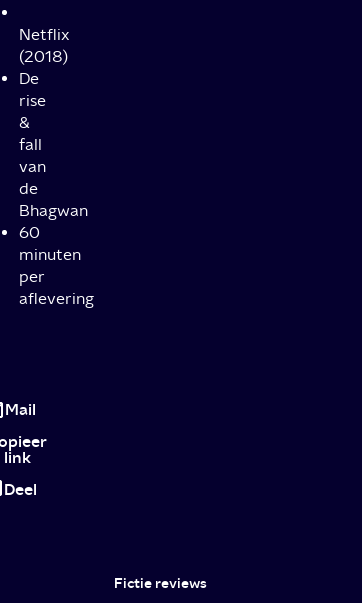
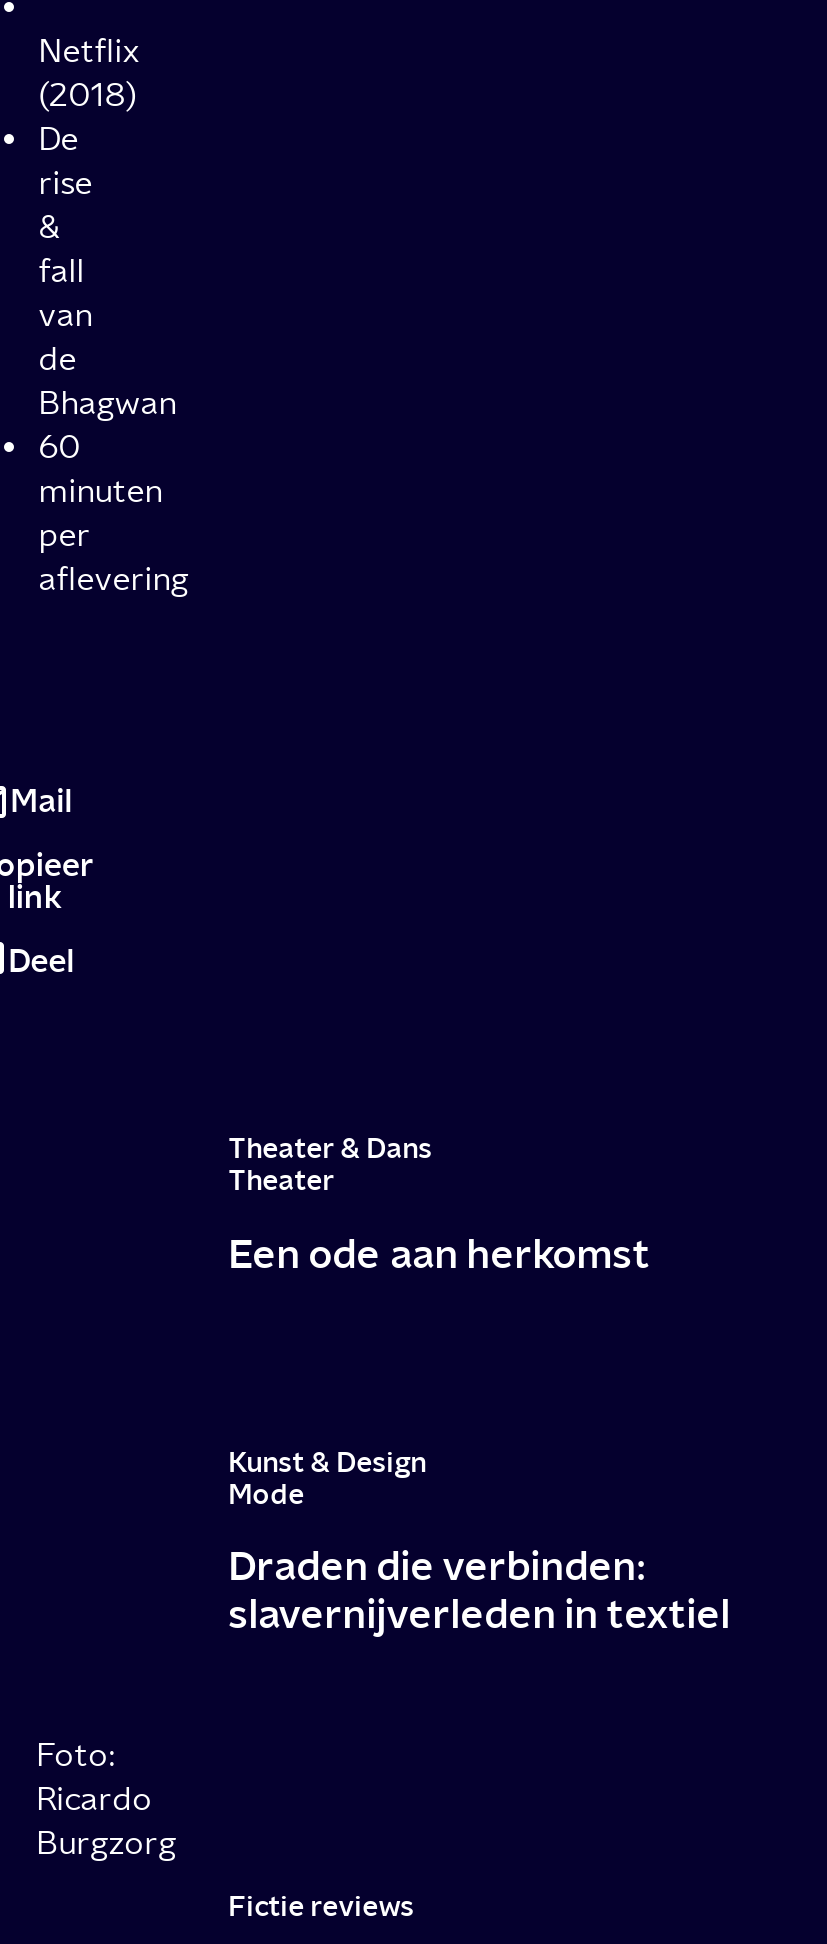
+ Foto:
+ Ricardo
+ Burgzorg

+ Theater & Dans
+ Theater
+ Een ode aan herkomst

+ Kunst & Design
+ Mode
+ Draden die verbinden:
+ slavernijverleden in textiel
